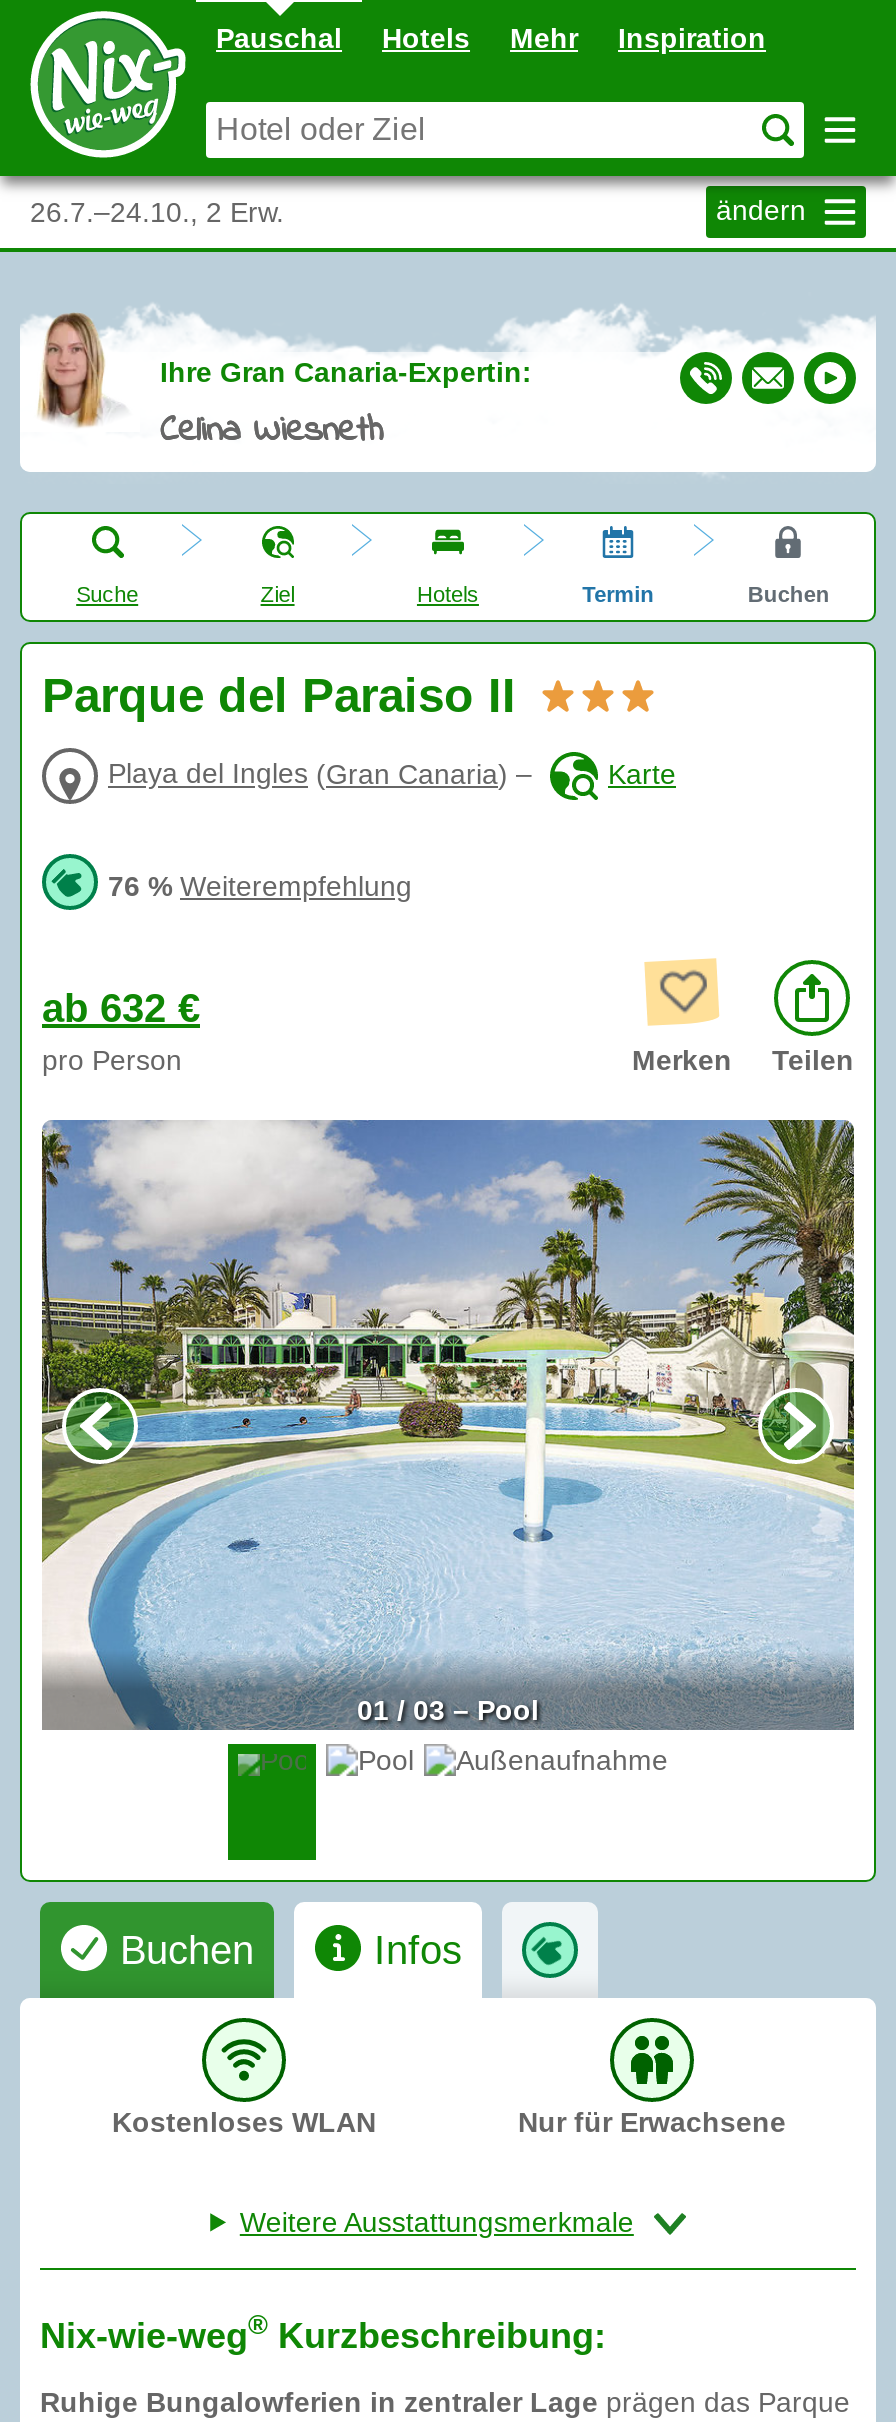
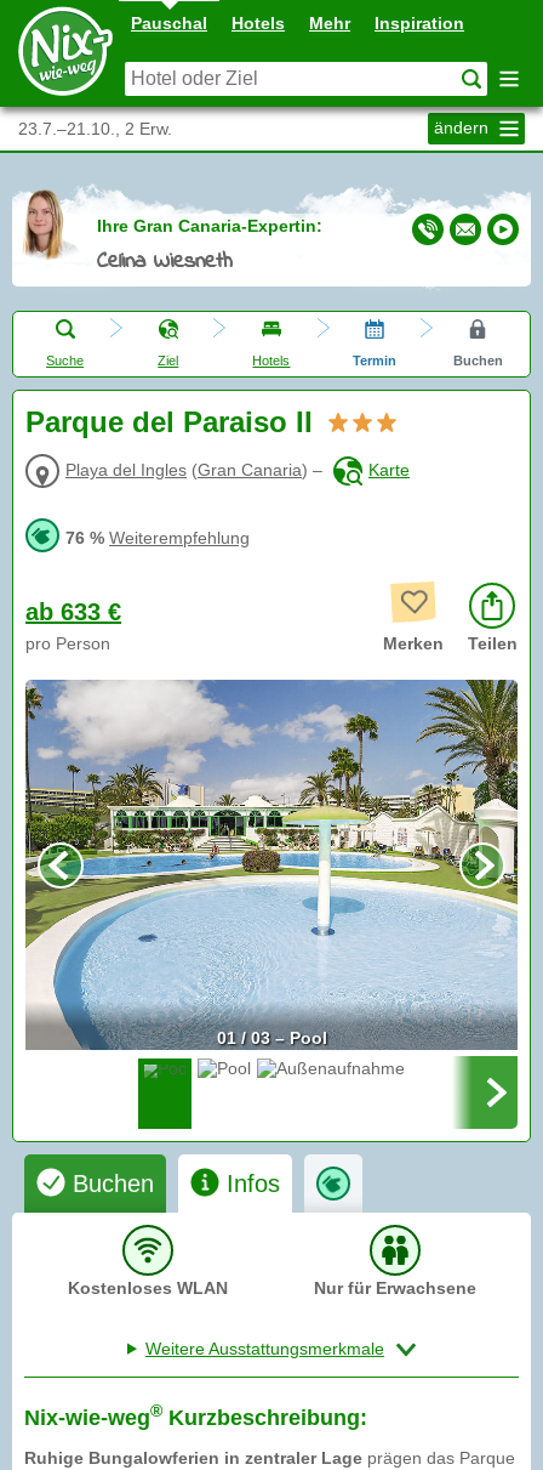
- 26.7.–24.10., 2 Erw.
+ 23.7.–21.10., 2 Erw.

- ab 632 €
+ ab 633 €

+ [image]
